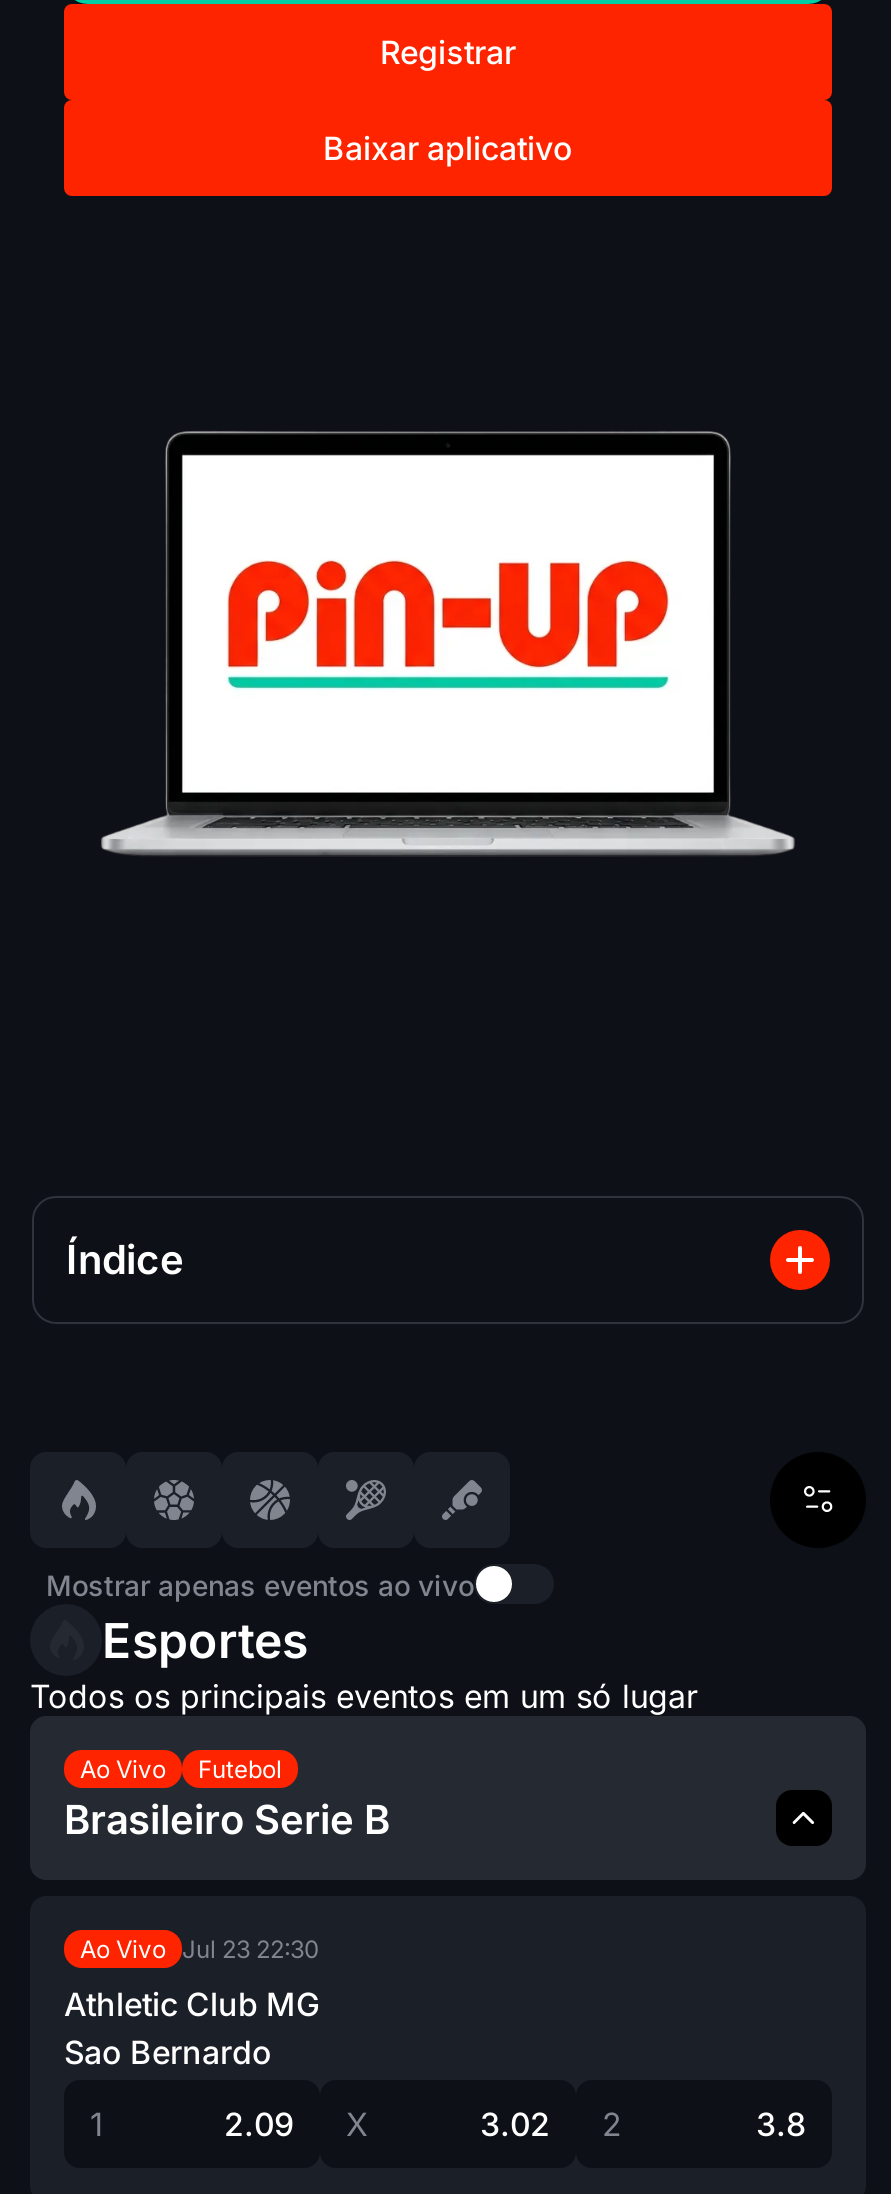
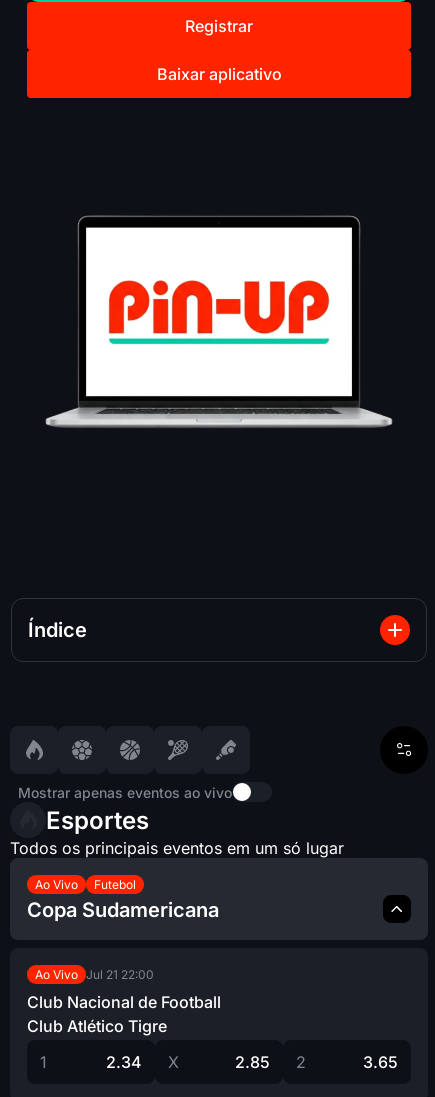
- Brasileiro Serie B
+ Copa Sudamericana

- Ao Vivo Jul 23 22:30
+ Ao Vivo Jul 21 22:00

- Athletic Club MG
- Sao Bernardo
+ Club Nacional de Football
+ Club Atlético Tigre

- 2.09 X
+ 2.34 X

- 3.02 2
+ 2.85 2

- 3.8
+ 3.65
